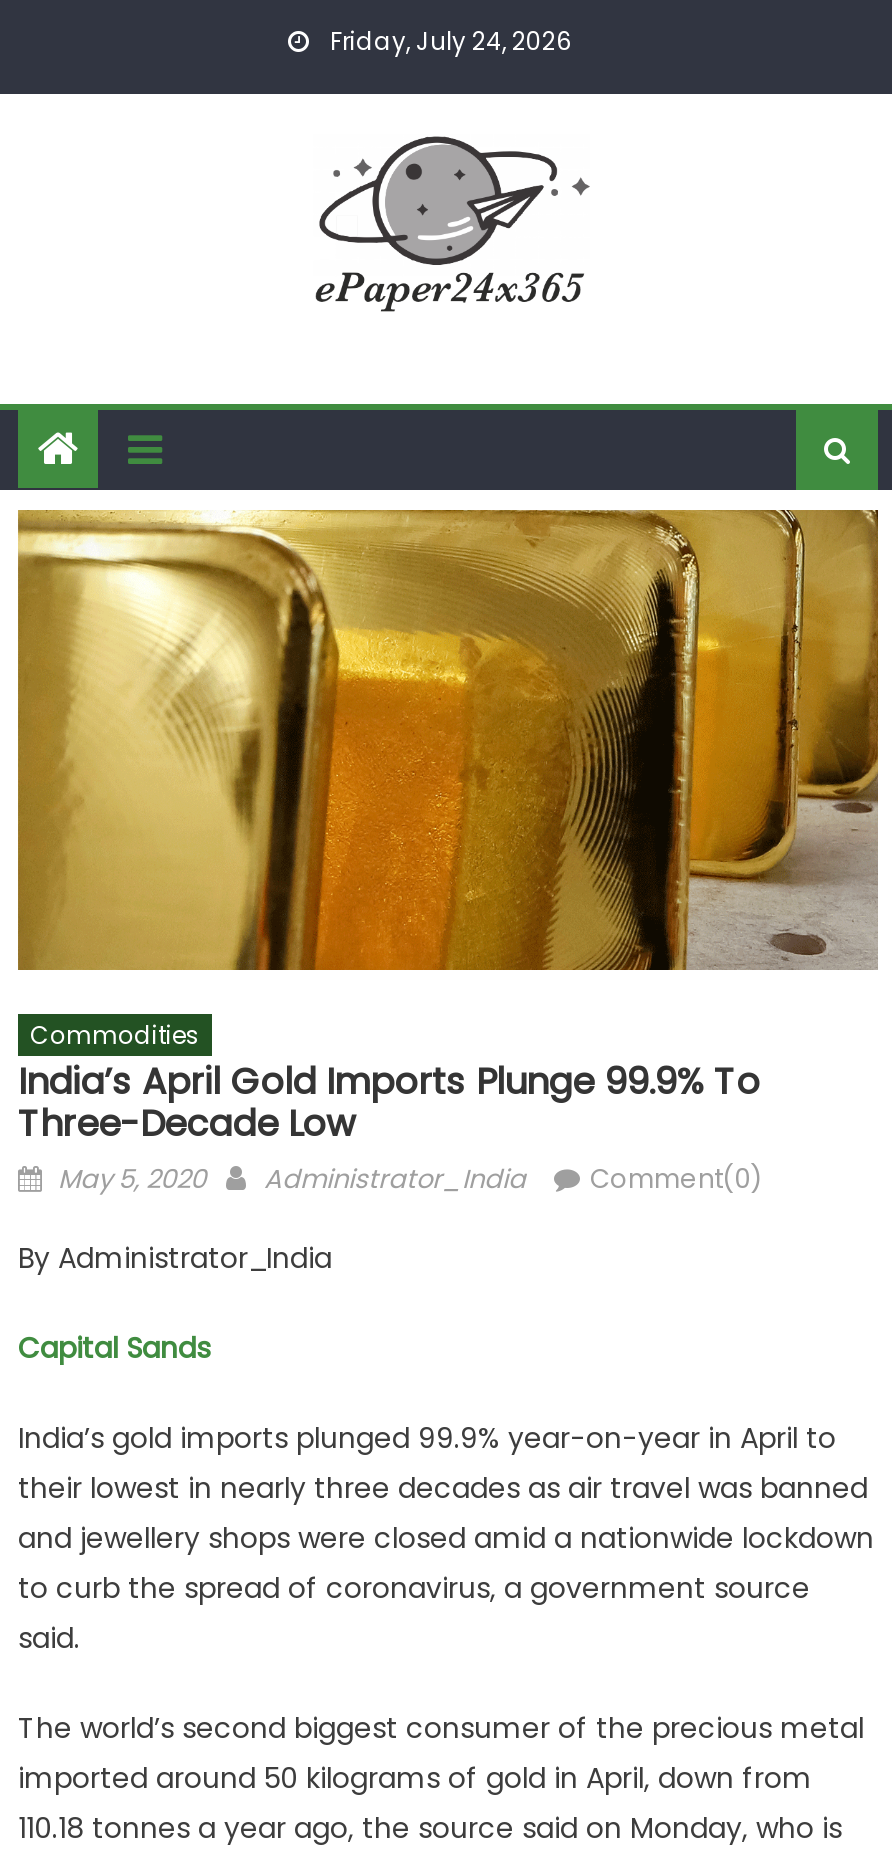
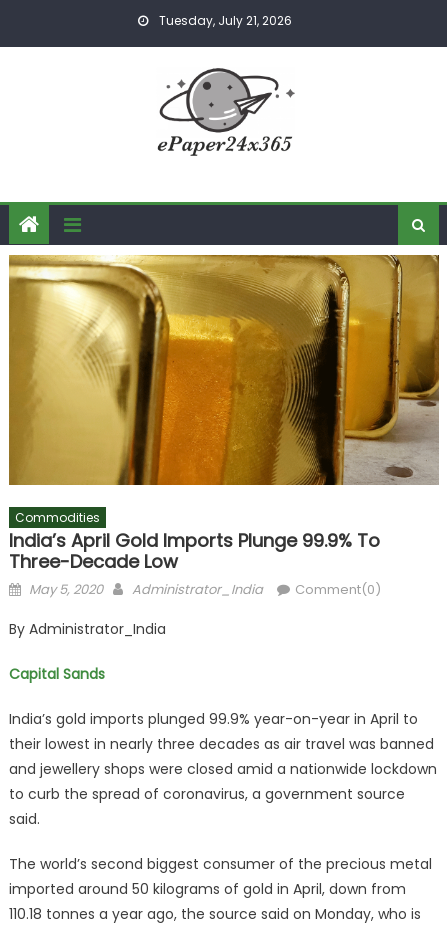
- Friday, July 24, 2026
+ Tuesday, July 21, 2026
